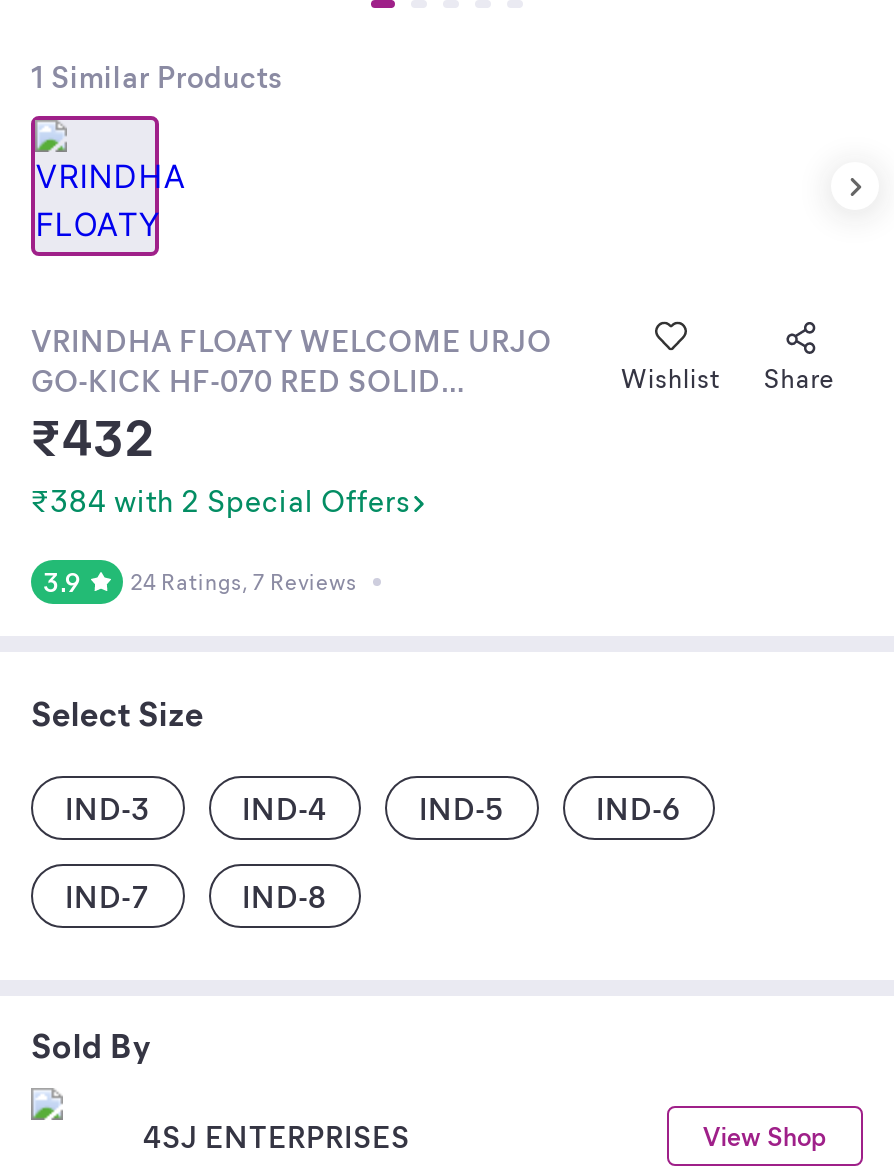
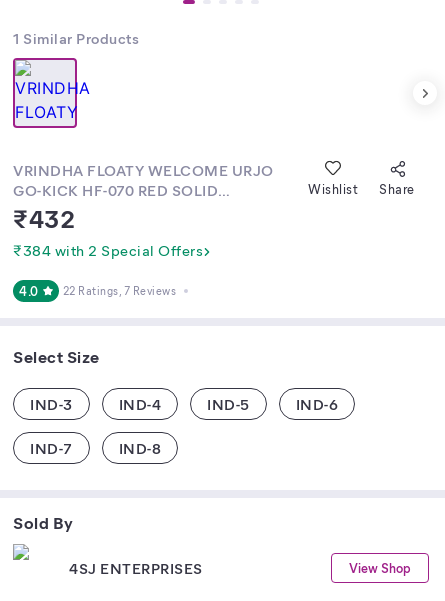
- 3.9
+ 4.0

- 24 Ratings, 7 Reviews
+ 22 Ratings, 7 Reviews
